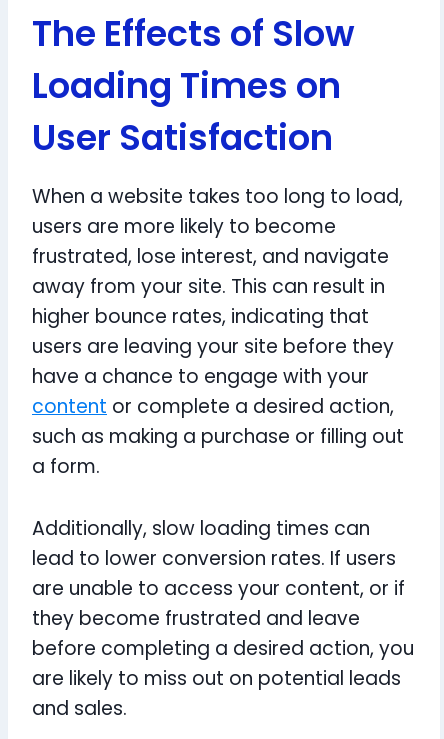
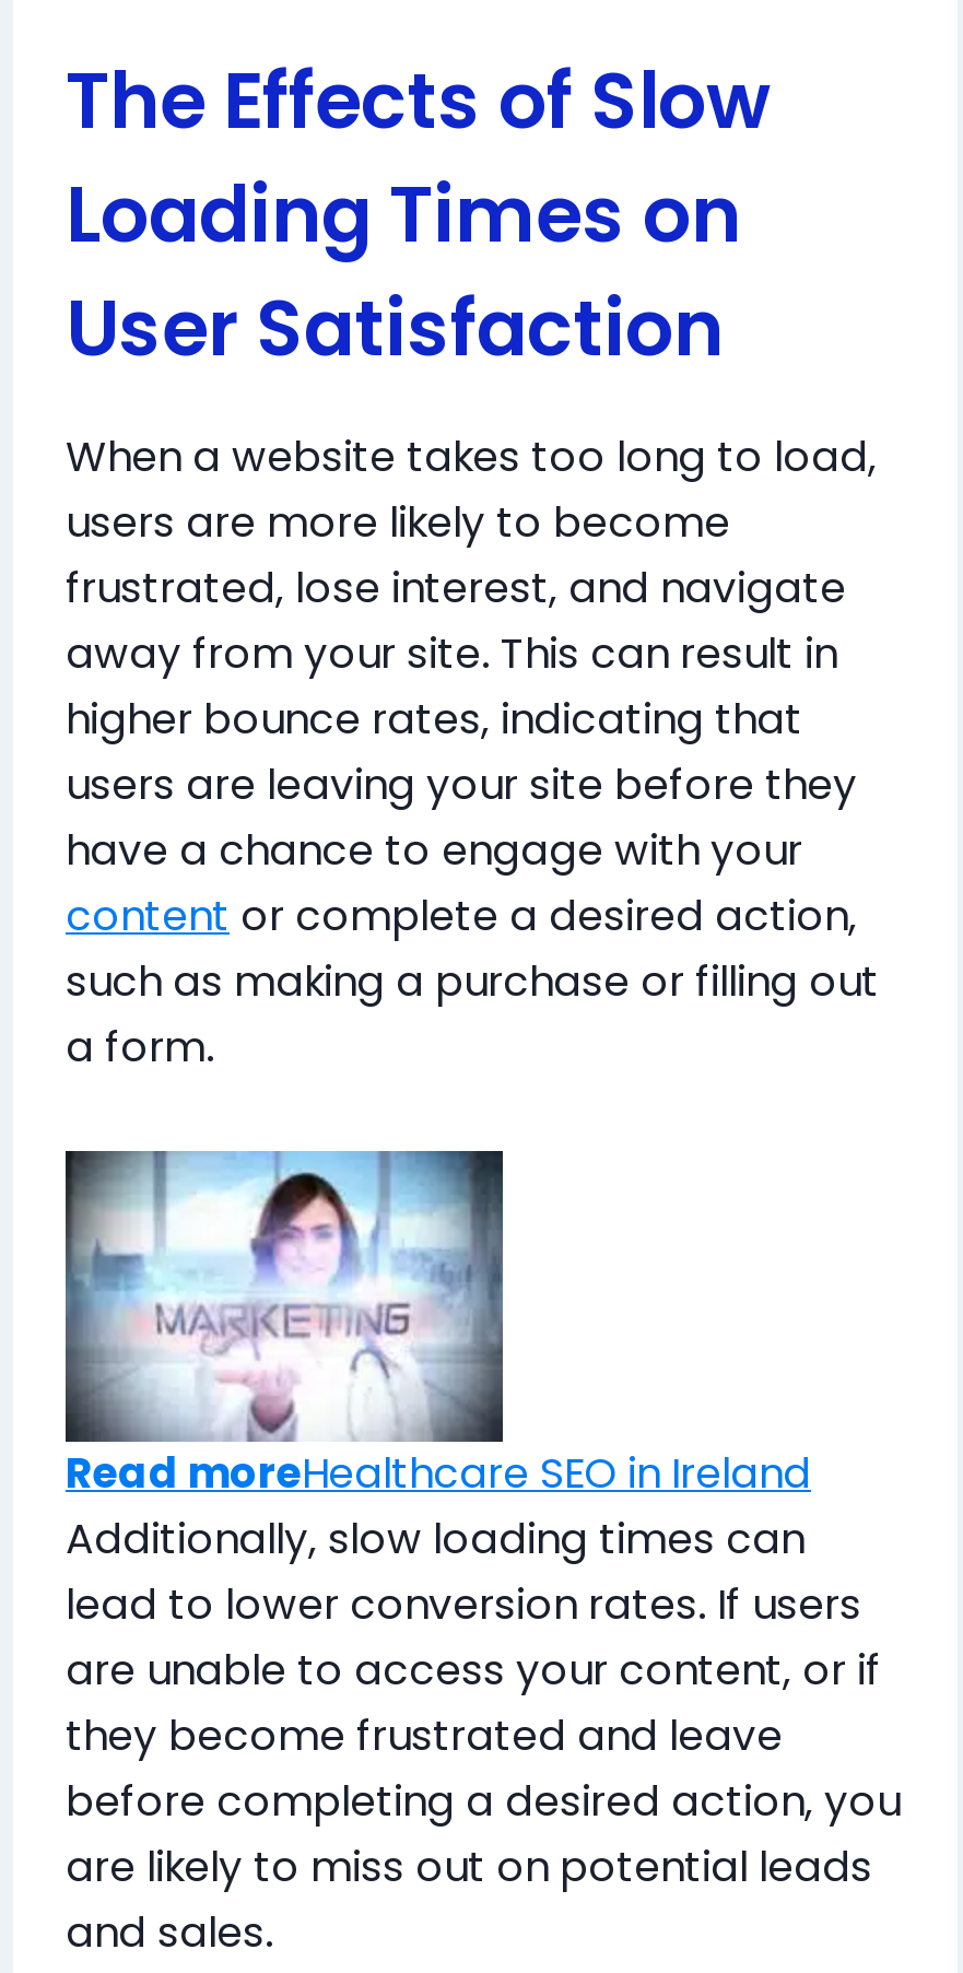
+ [image]
+ Read moreHealthcare SEO in Ireland
